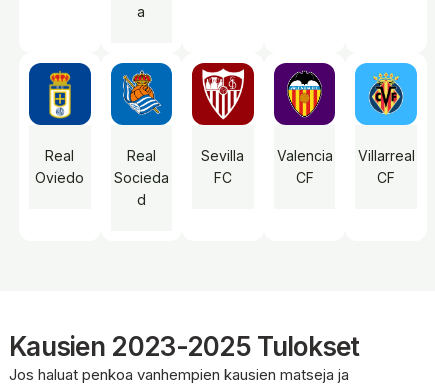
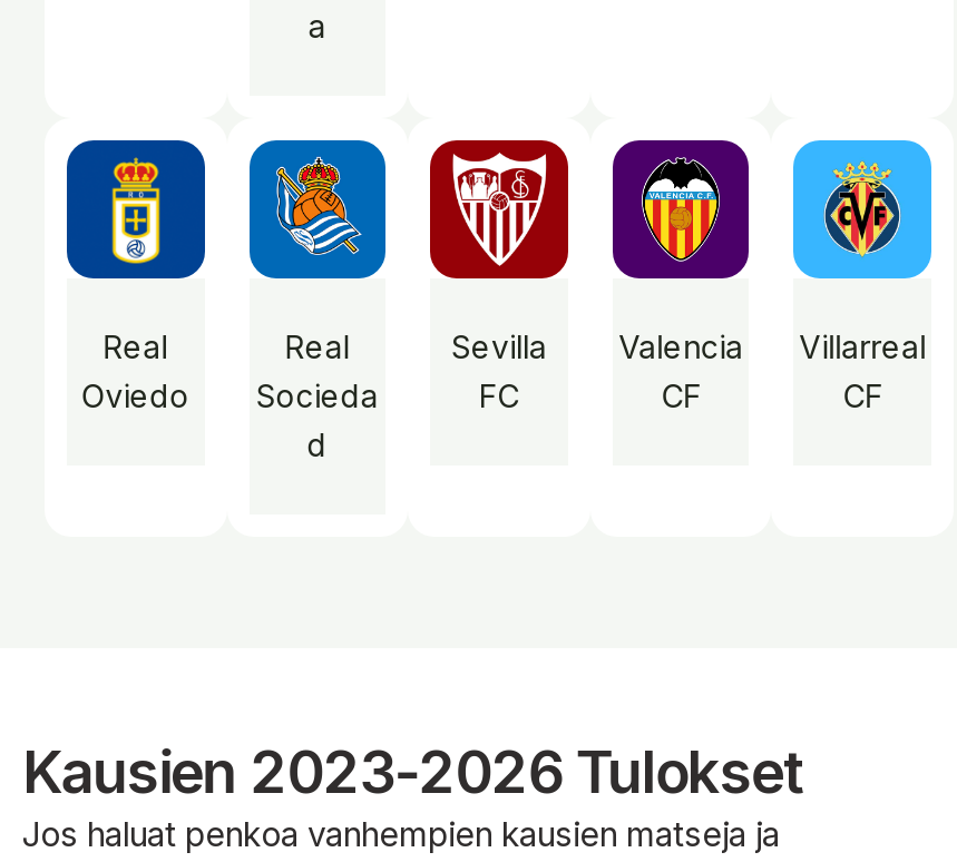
- Kausien 2023-2025 Tulokset
+ Kausien 2023-2026 Tulokset
